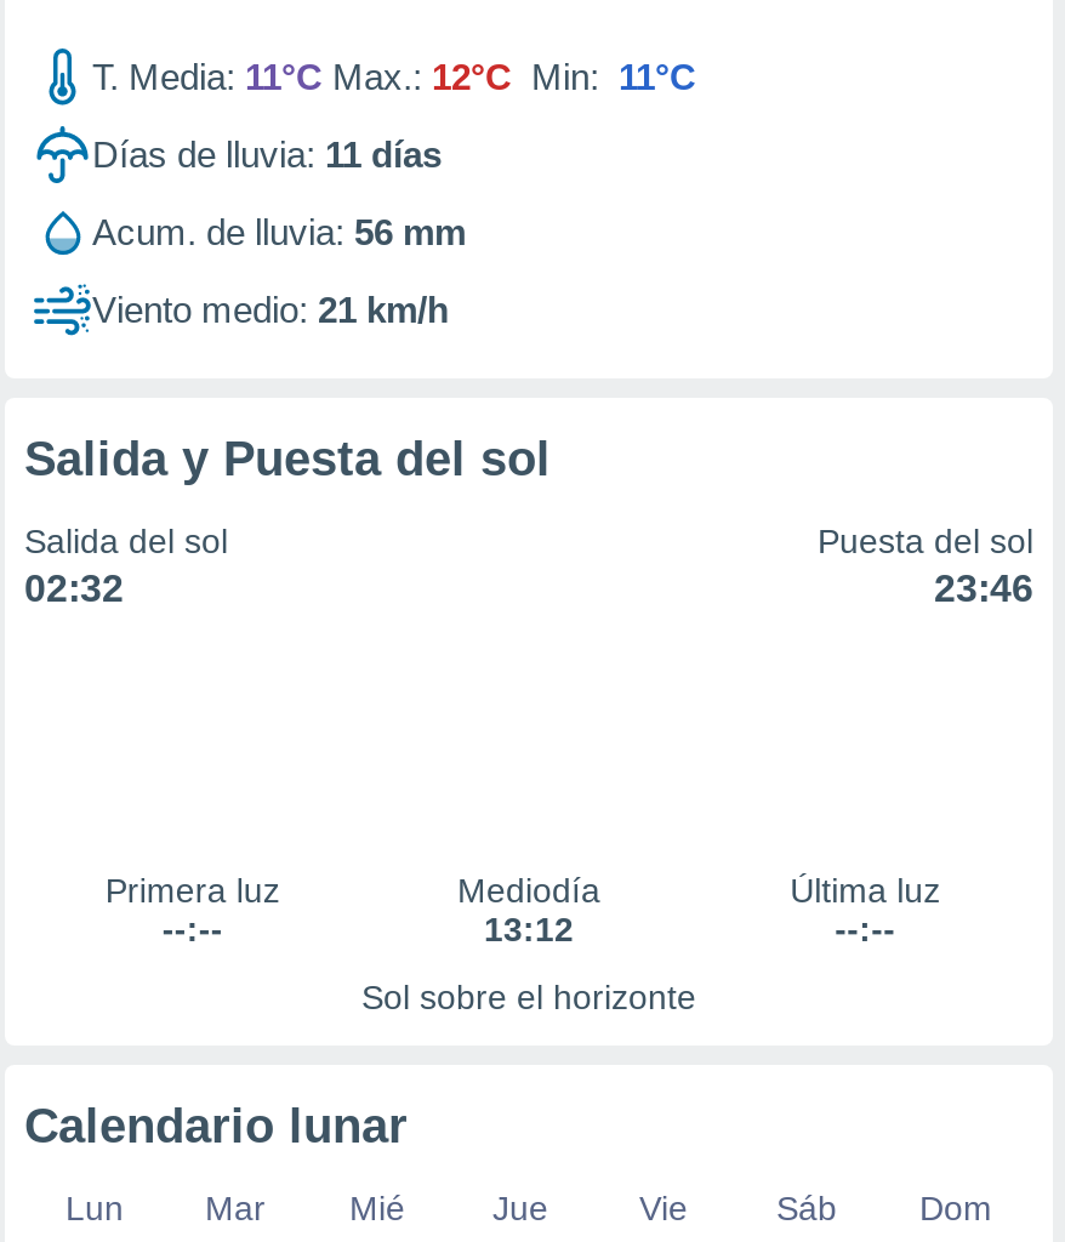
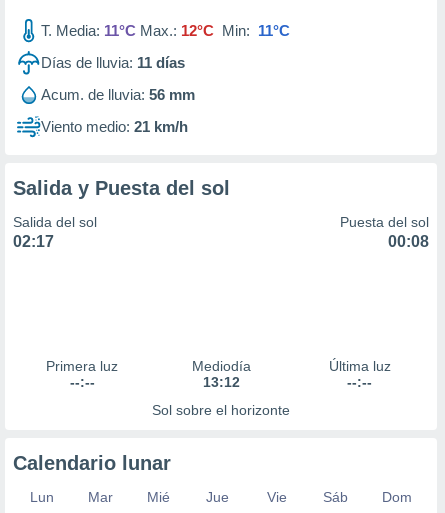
- 02:32
+ 02:17

- 23:46
+ 00:08
